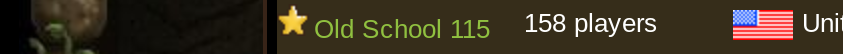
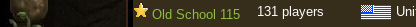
- Old School 115 158 players
+ Old School 115 131 players
